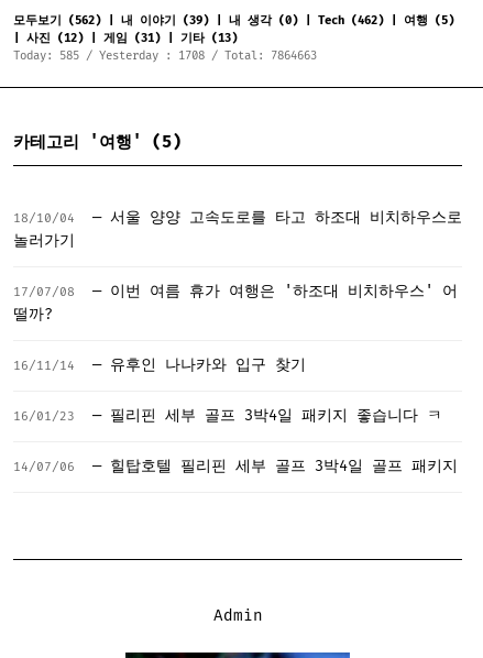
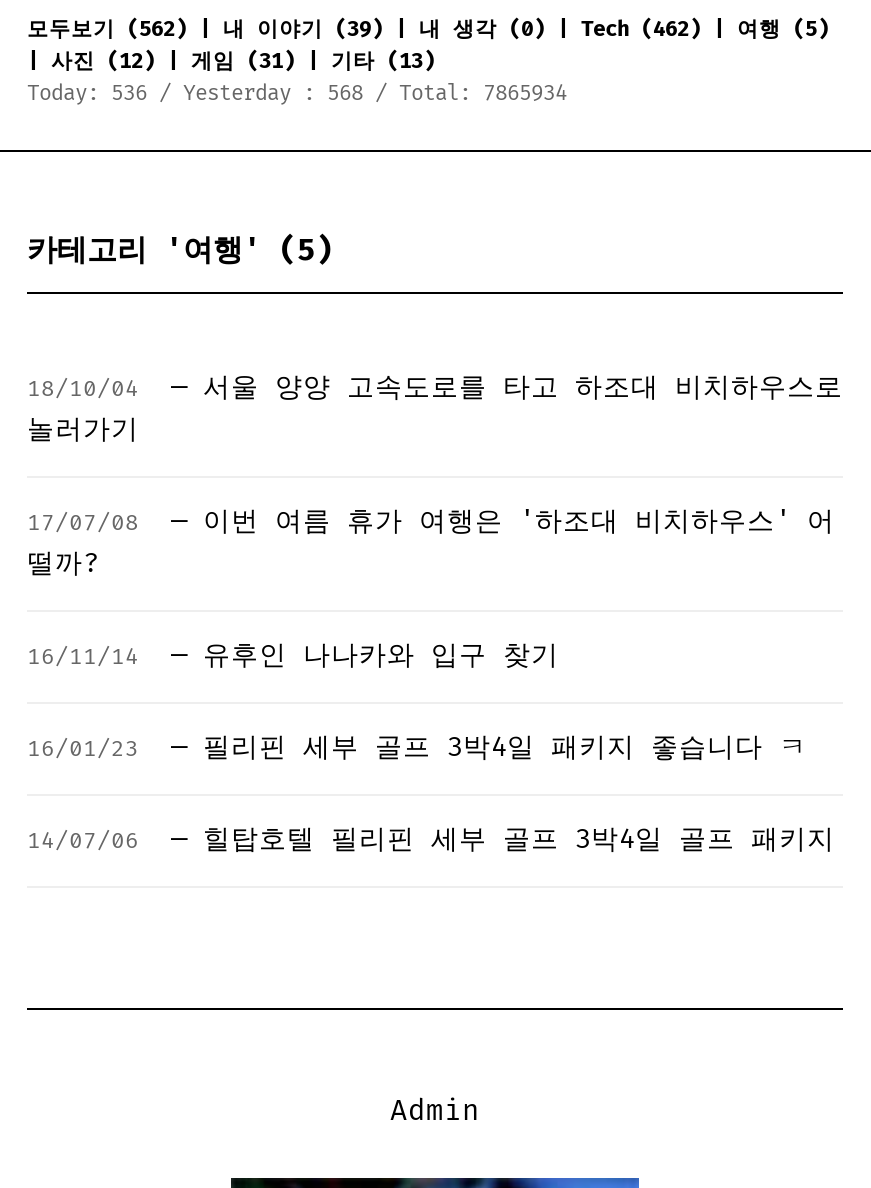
- Today: 585 / Yesterday : 1708 / Total: 7864663
+ Today: 536 / Yesterday : 568 / Total: 7865934
